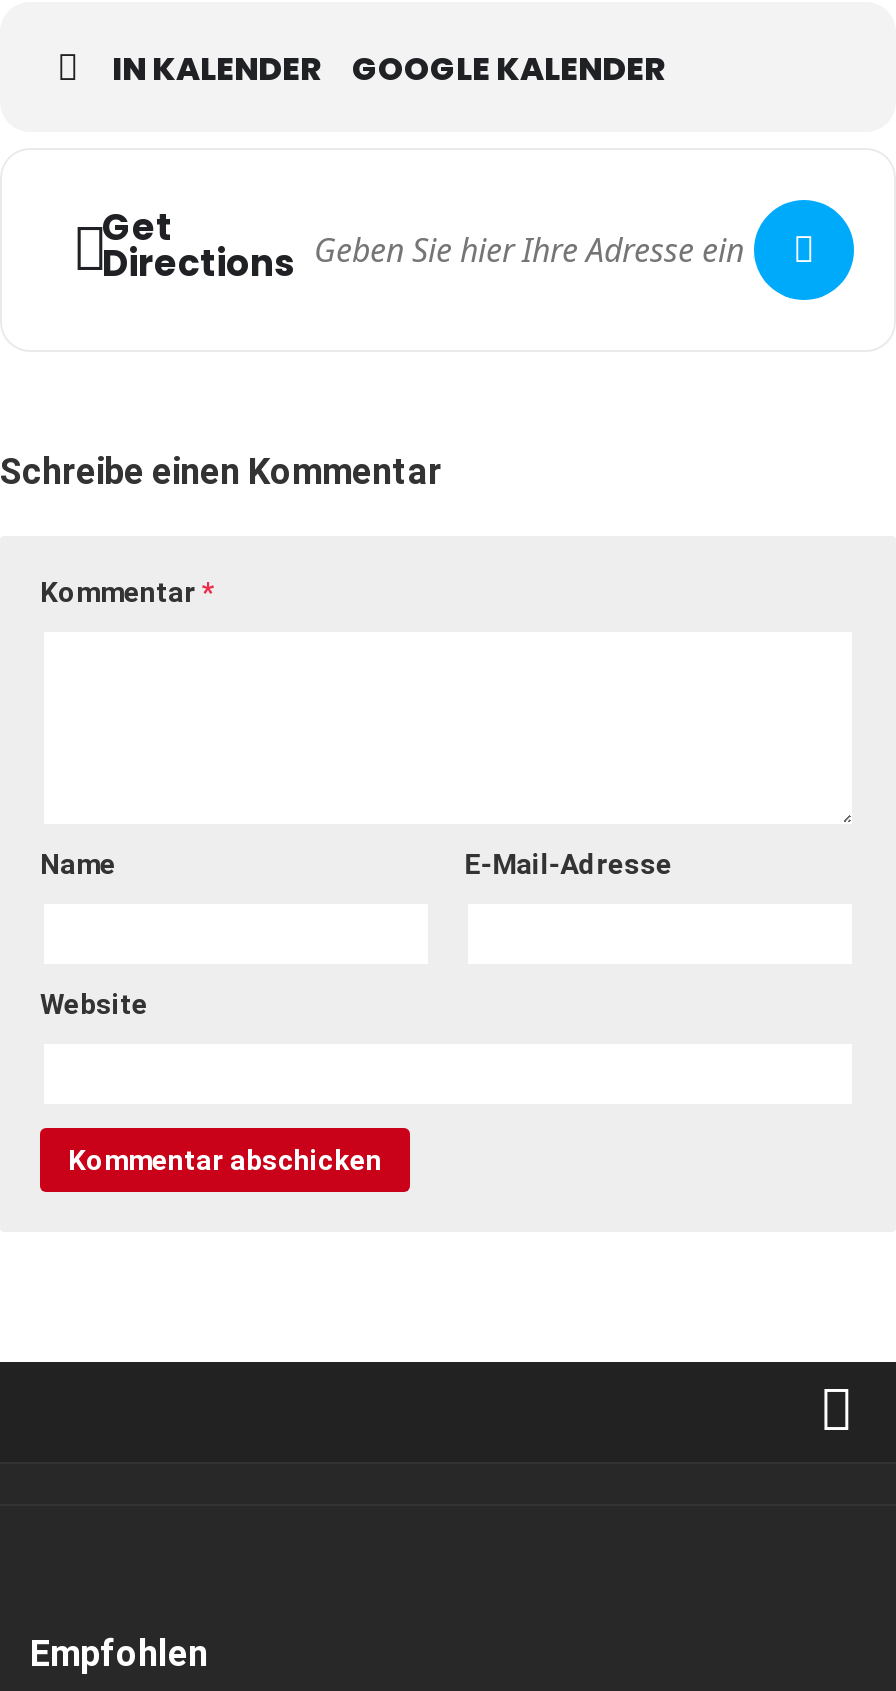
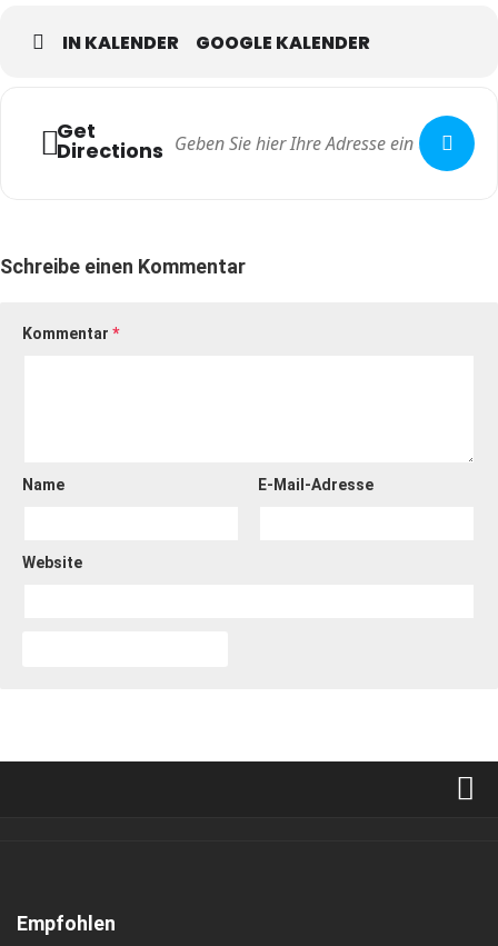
- [image]
